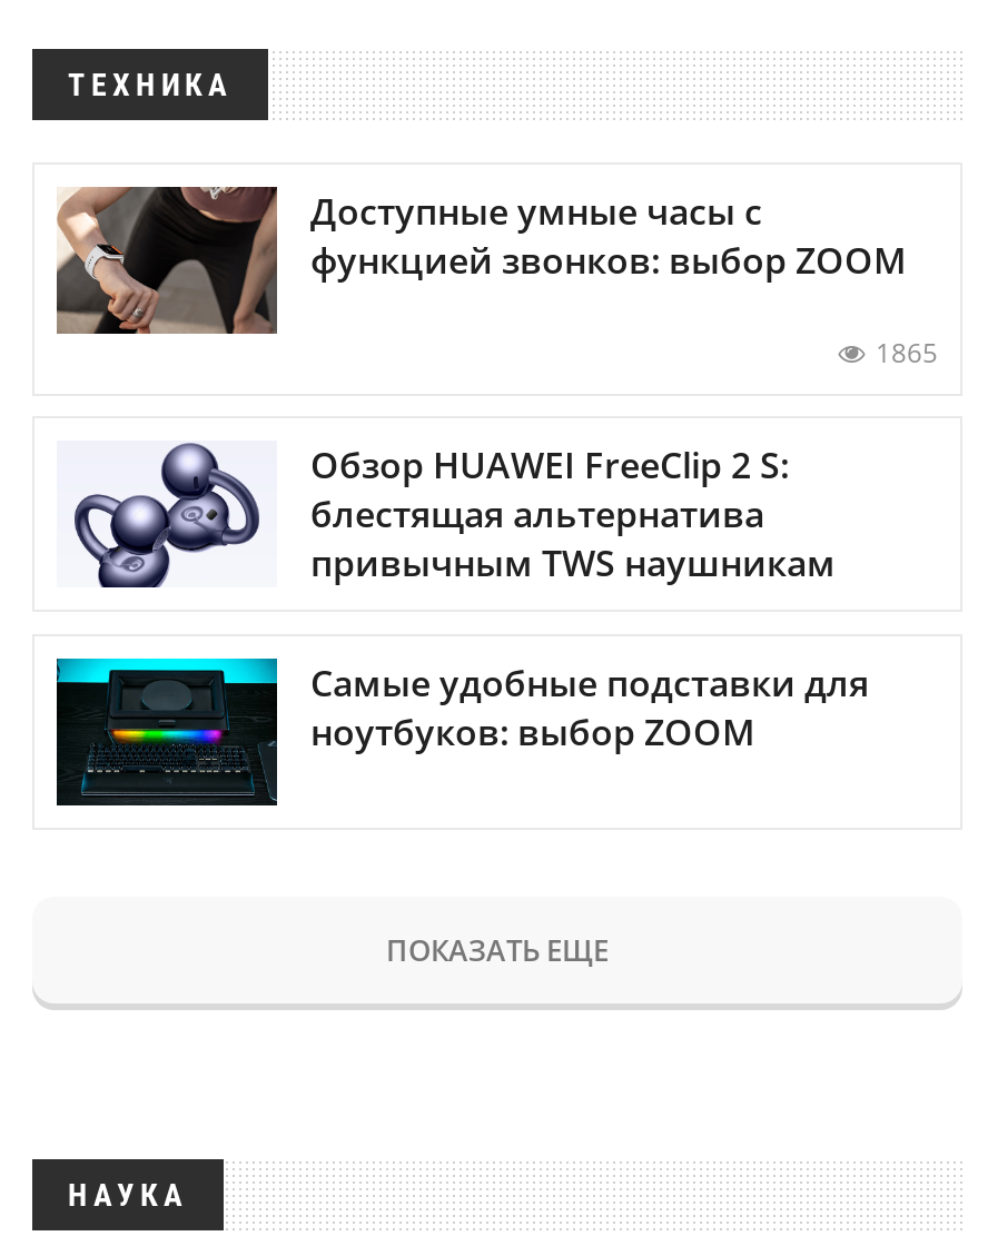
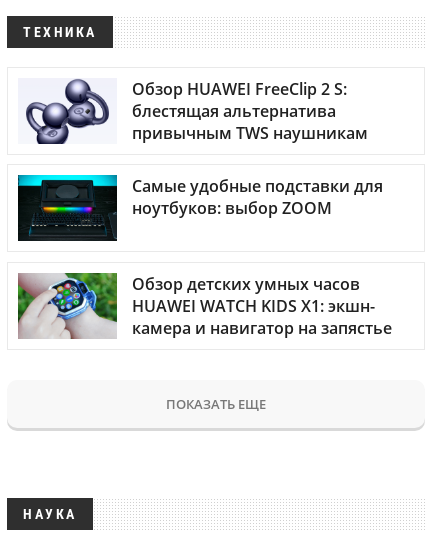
- [image]
- Доступные умные часы с
- функцией звонков: выбор ZOOM
- 1865

moved up: [image] | Обзор HUAWEI FreeClip 2 S: | блестящая альтернатива | привычным TWS наушникам | Самые удобные подставки для | ноутбуков: выбор ZOOM

+ [image]
+ Обзор детских умных часов
+ HUAWEI WATCH KIDS X1: экшн-
+ камера и навигатор на запястье
